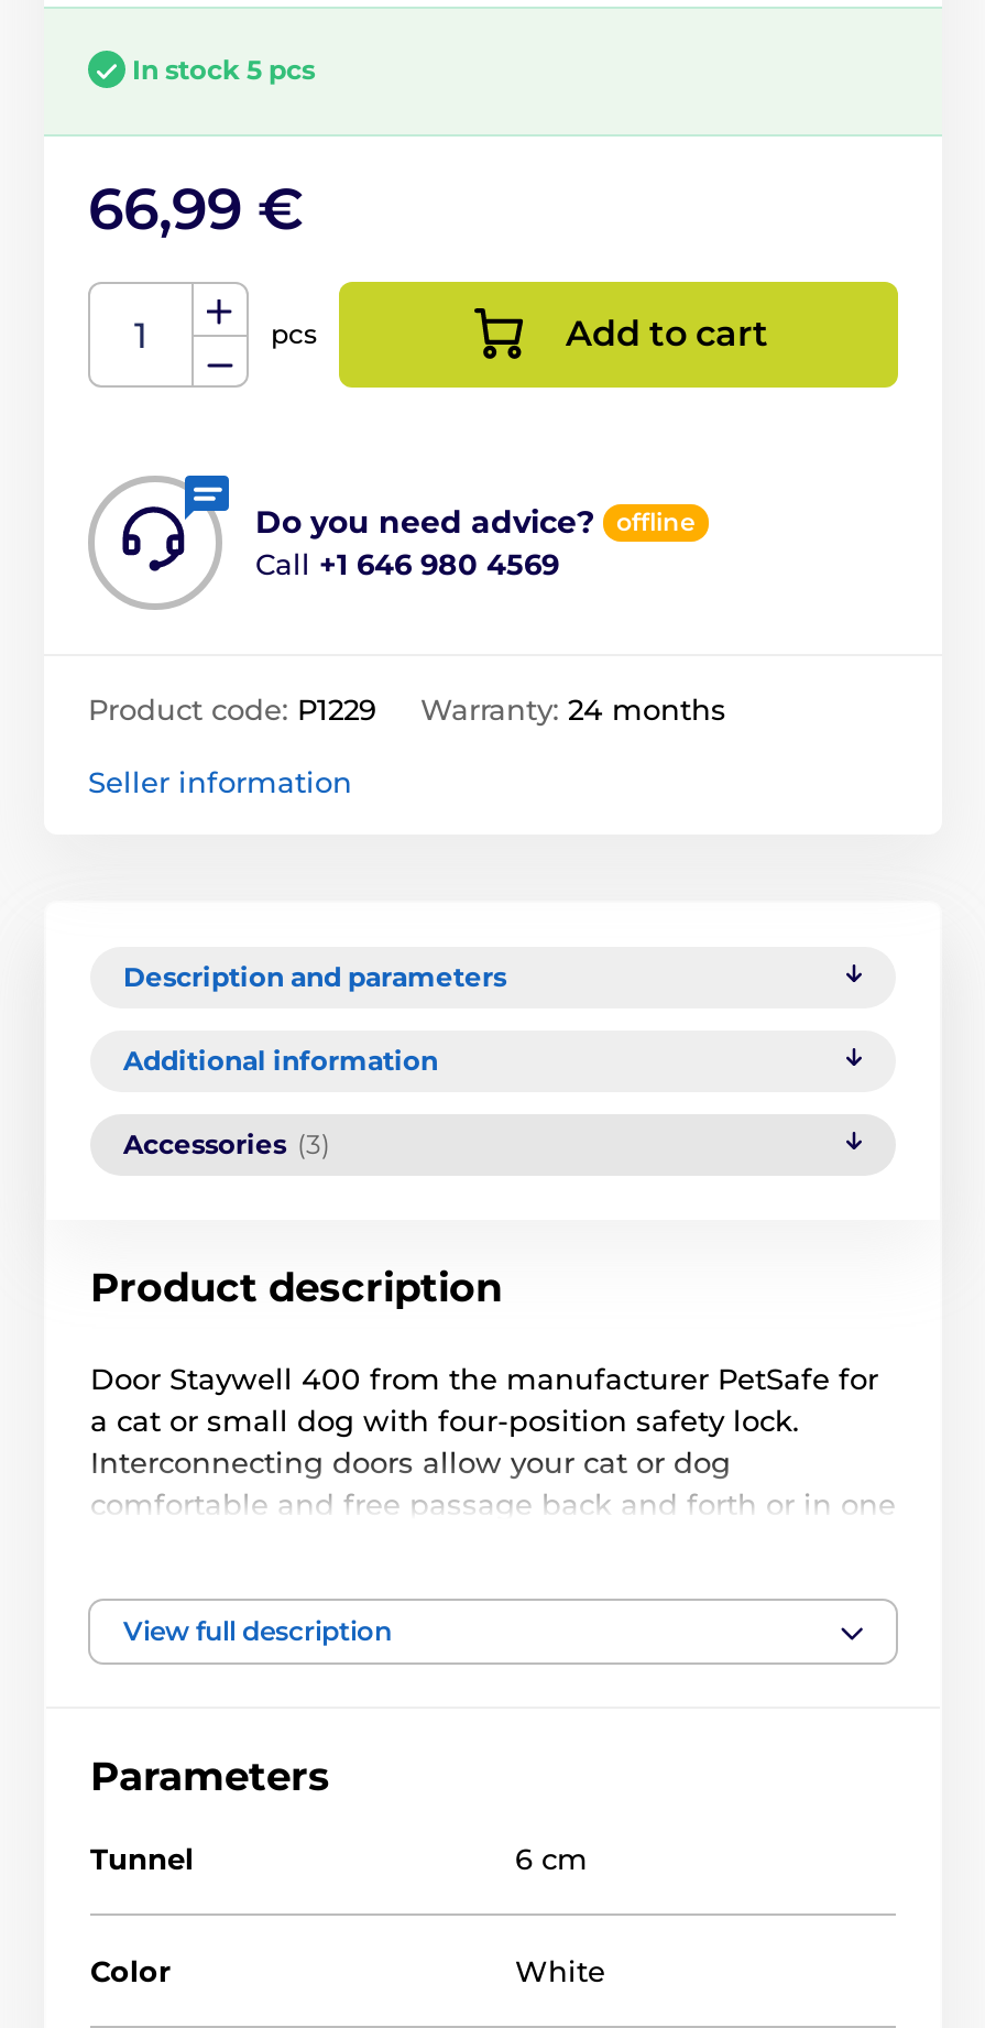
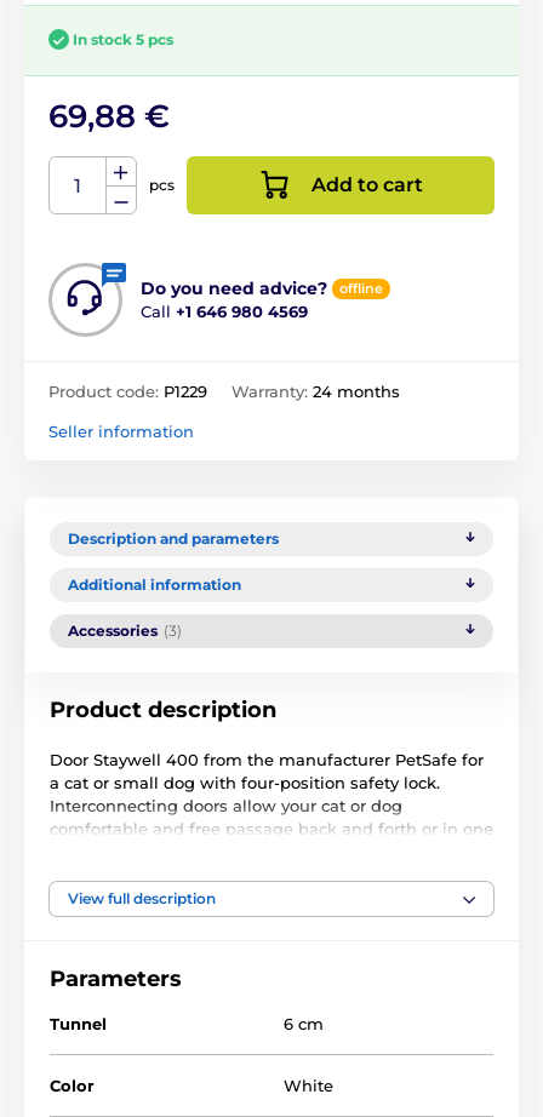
- 66,99 €
+ 69,88 €
